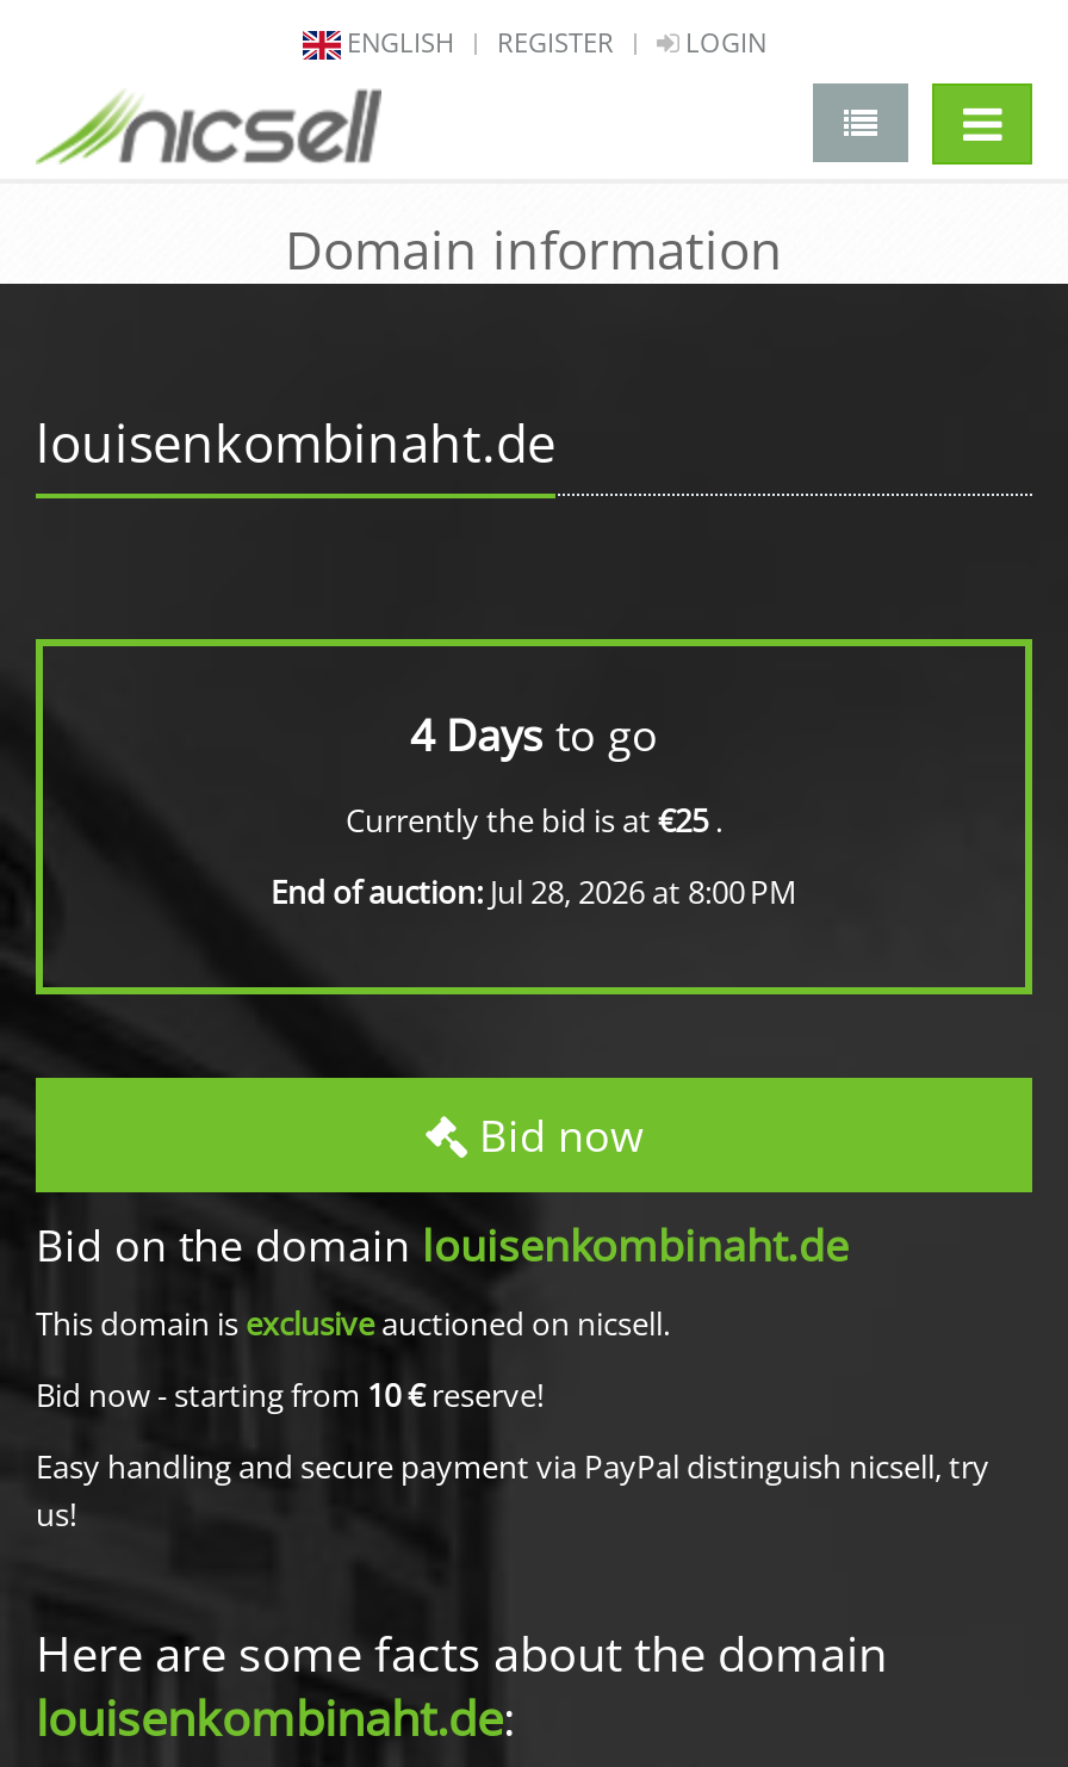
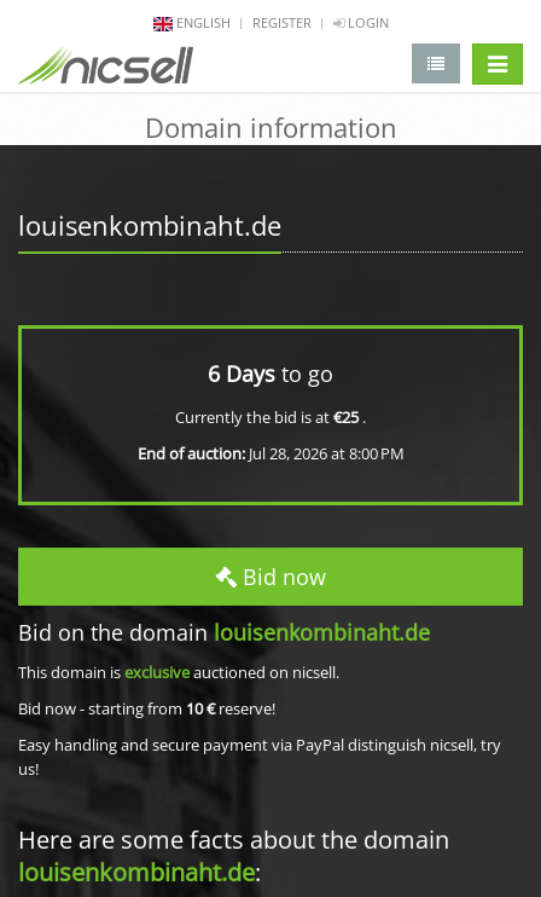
- 4 Days to go
+ 6 Days to go
